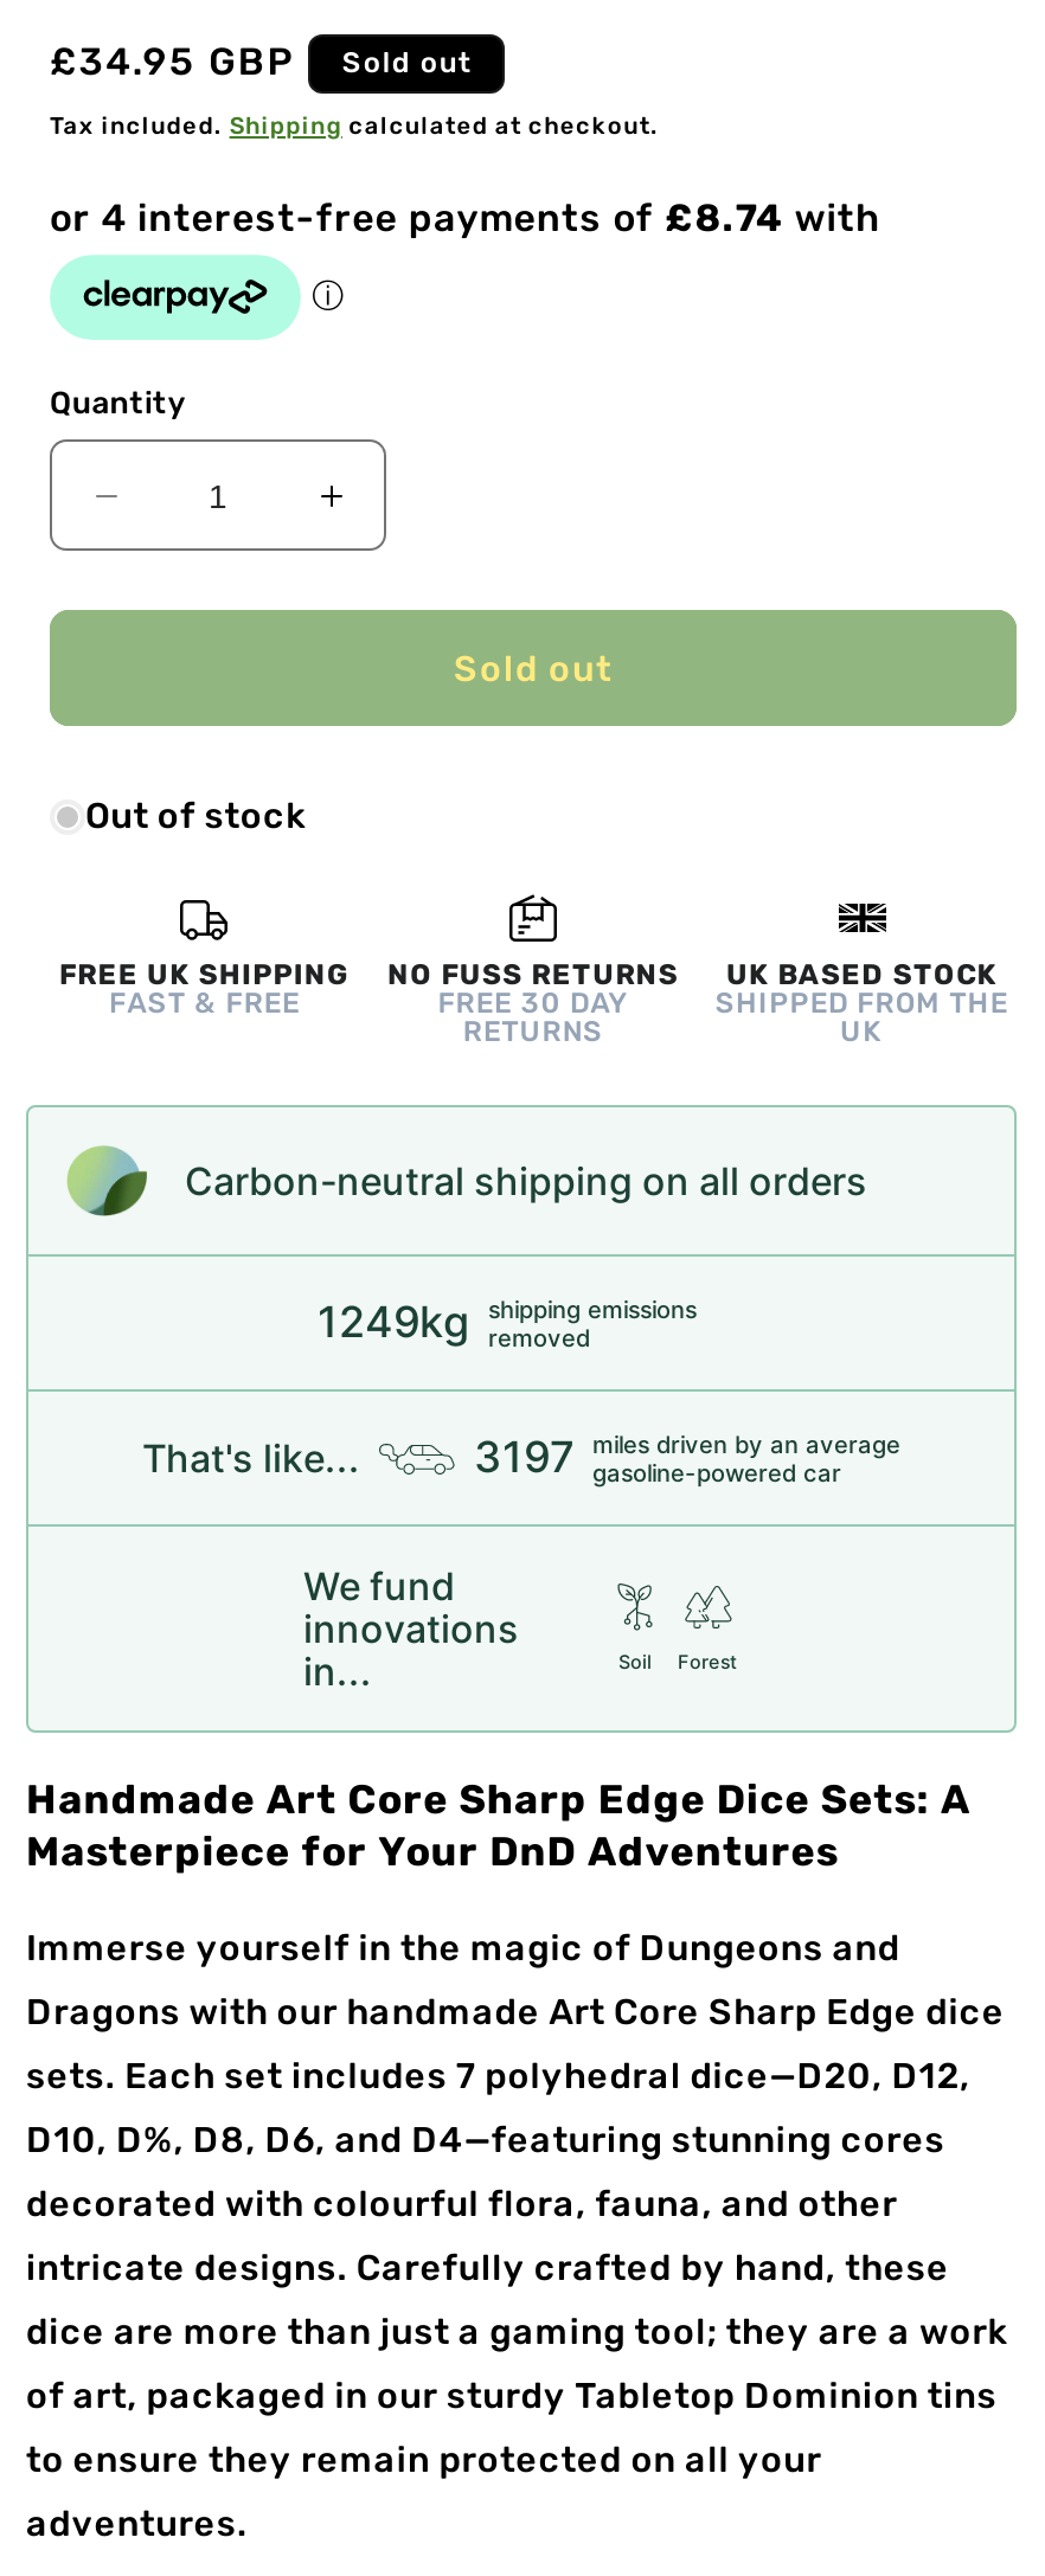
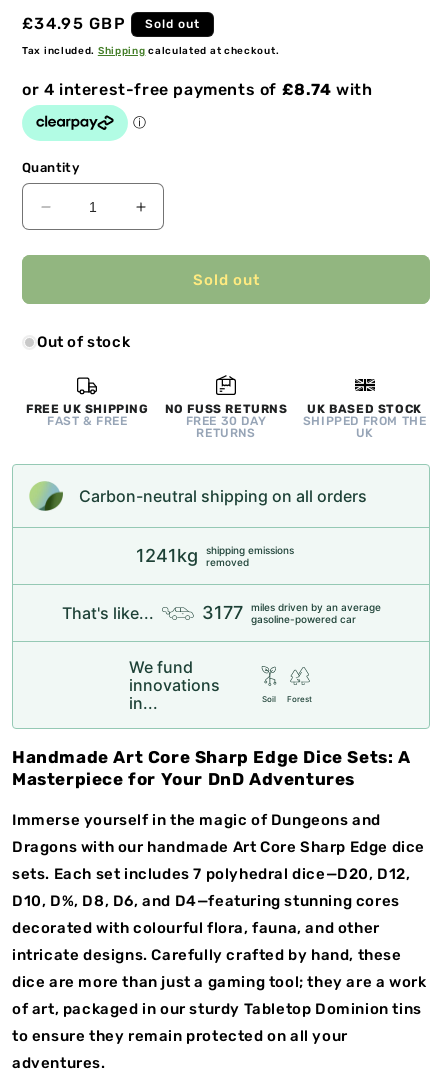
- 1249kg shipping emissions removed
+ 1241kg shipping emissions removed

- 3197 miles driven by an average gasoline-powered car
+ 3177 miles driven by an average gasoline-powered car
